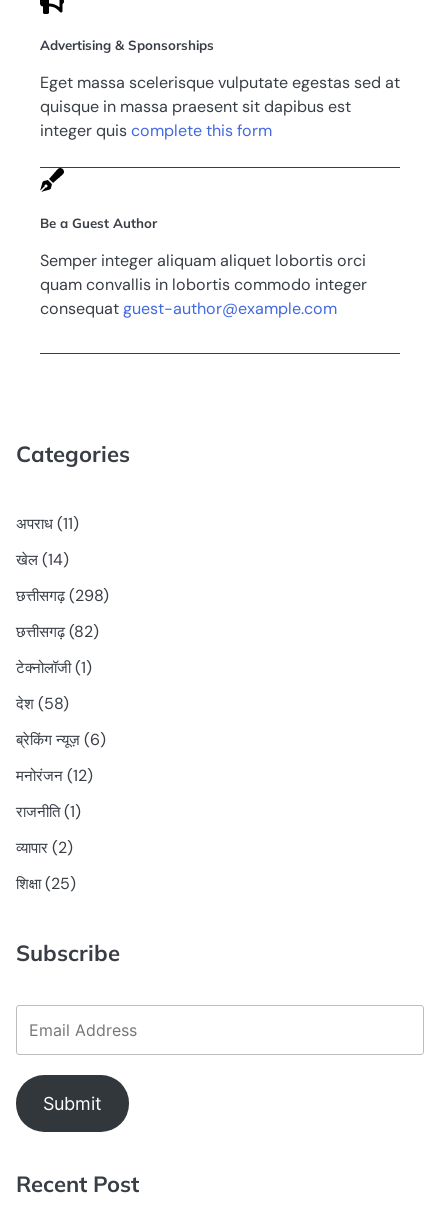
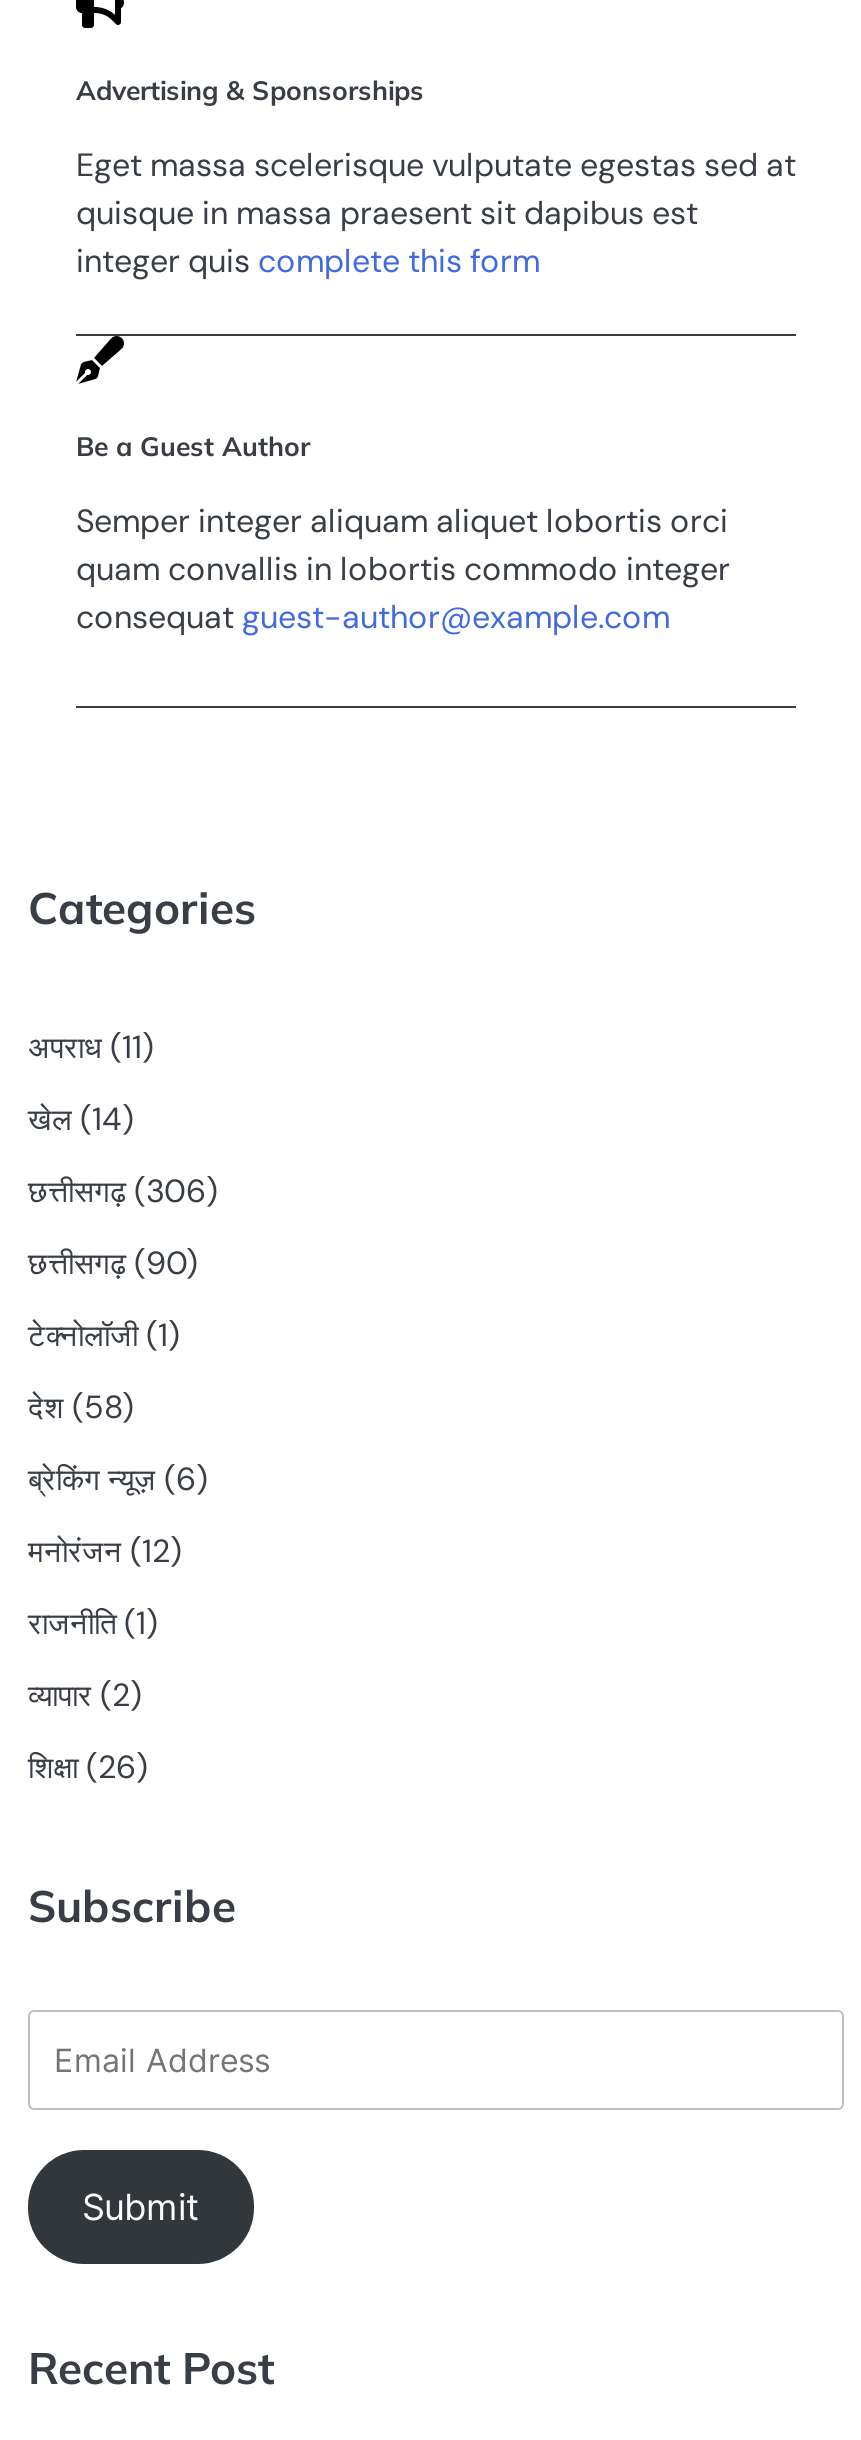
- छत्तीसगढ़ (298)
+ छत्तीसगढ़ (306)

- छत्तीसगढ़ (82)
+ छत्तीसगढ़ (90)

- शिक्षा (25)
+ शिक्षा (26)
